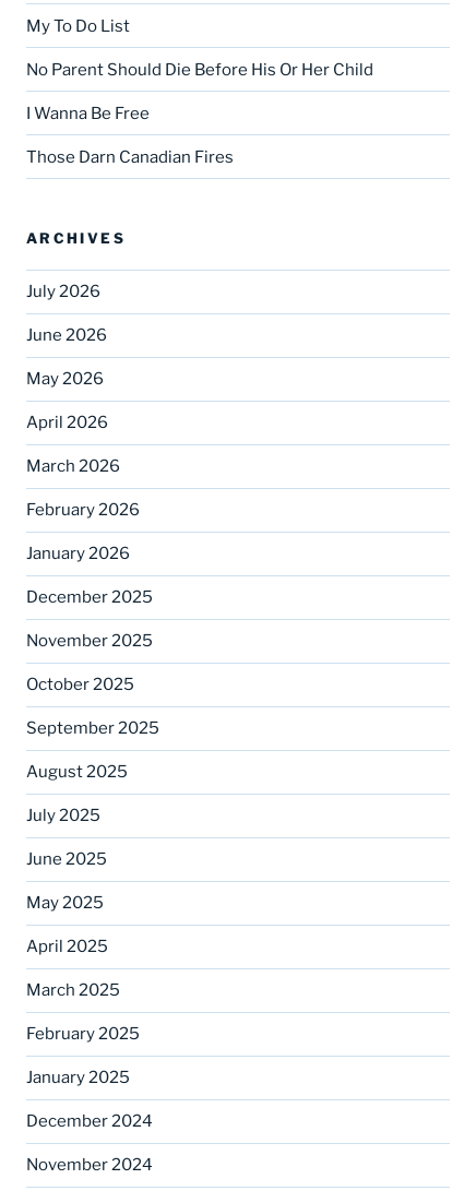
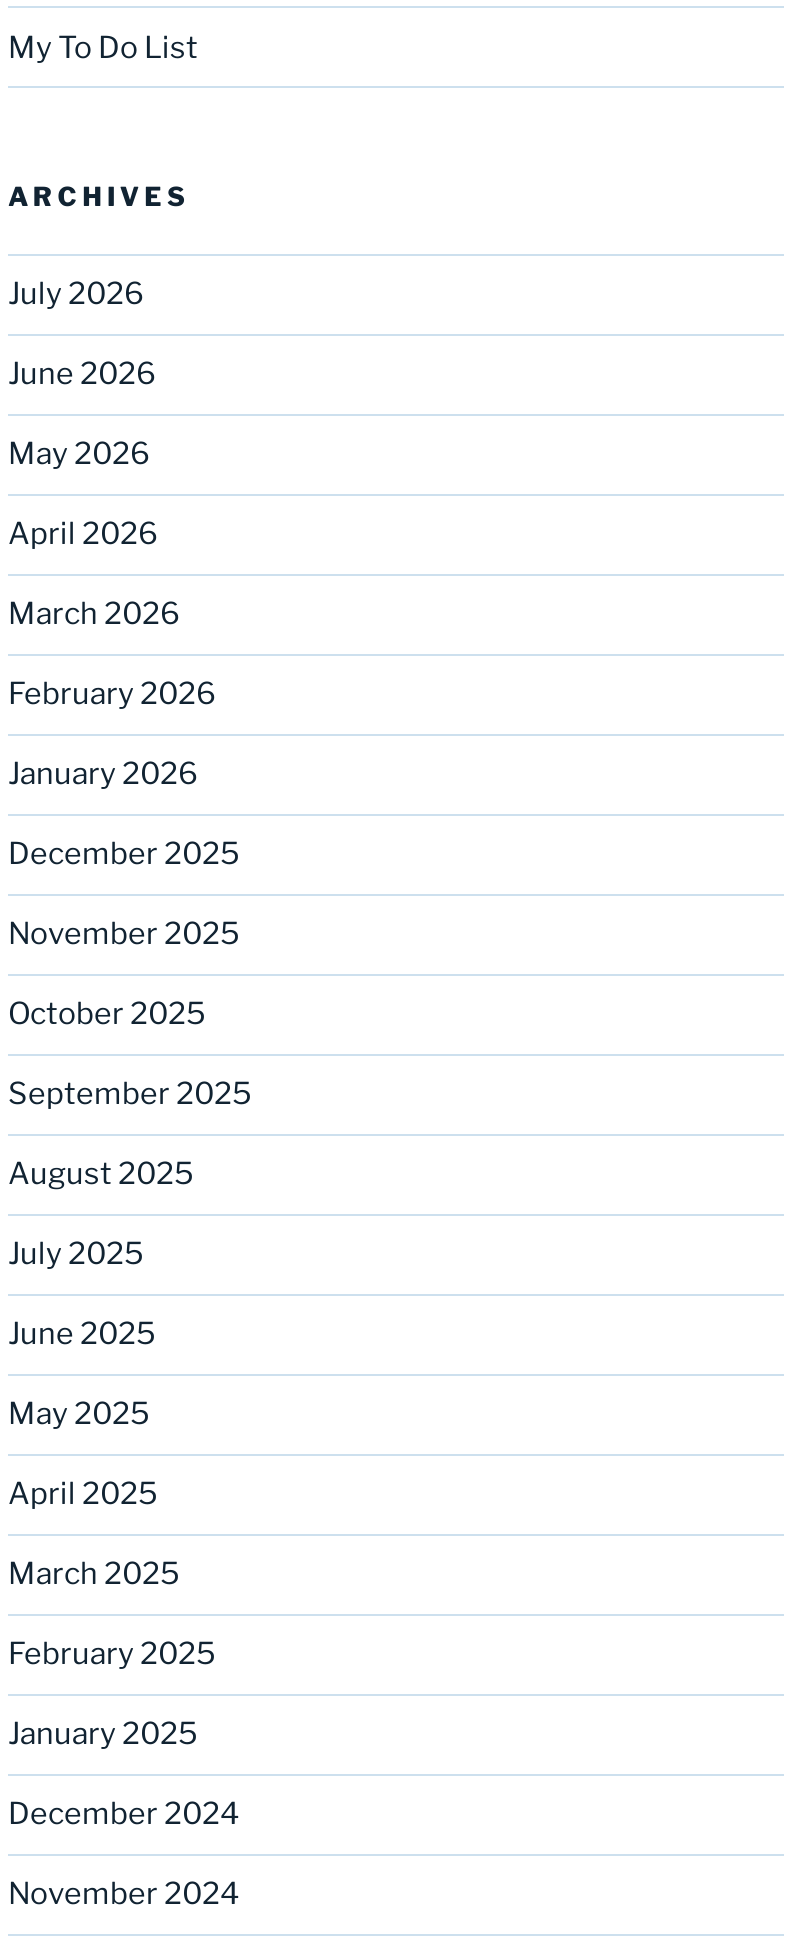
- No Parent Should Die Before His Or Her Child
- I Wanna Be Free
- Those Darn Canadian Fires
